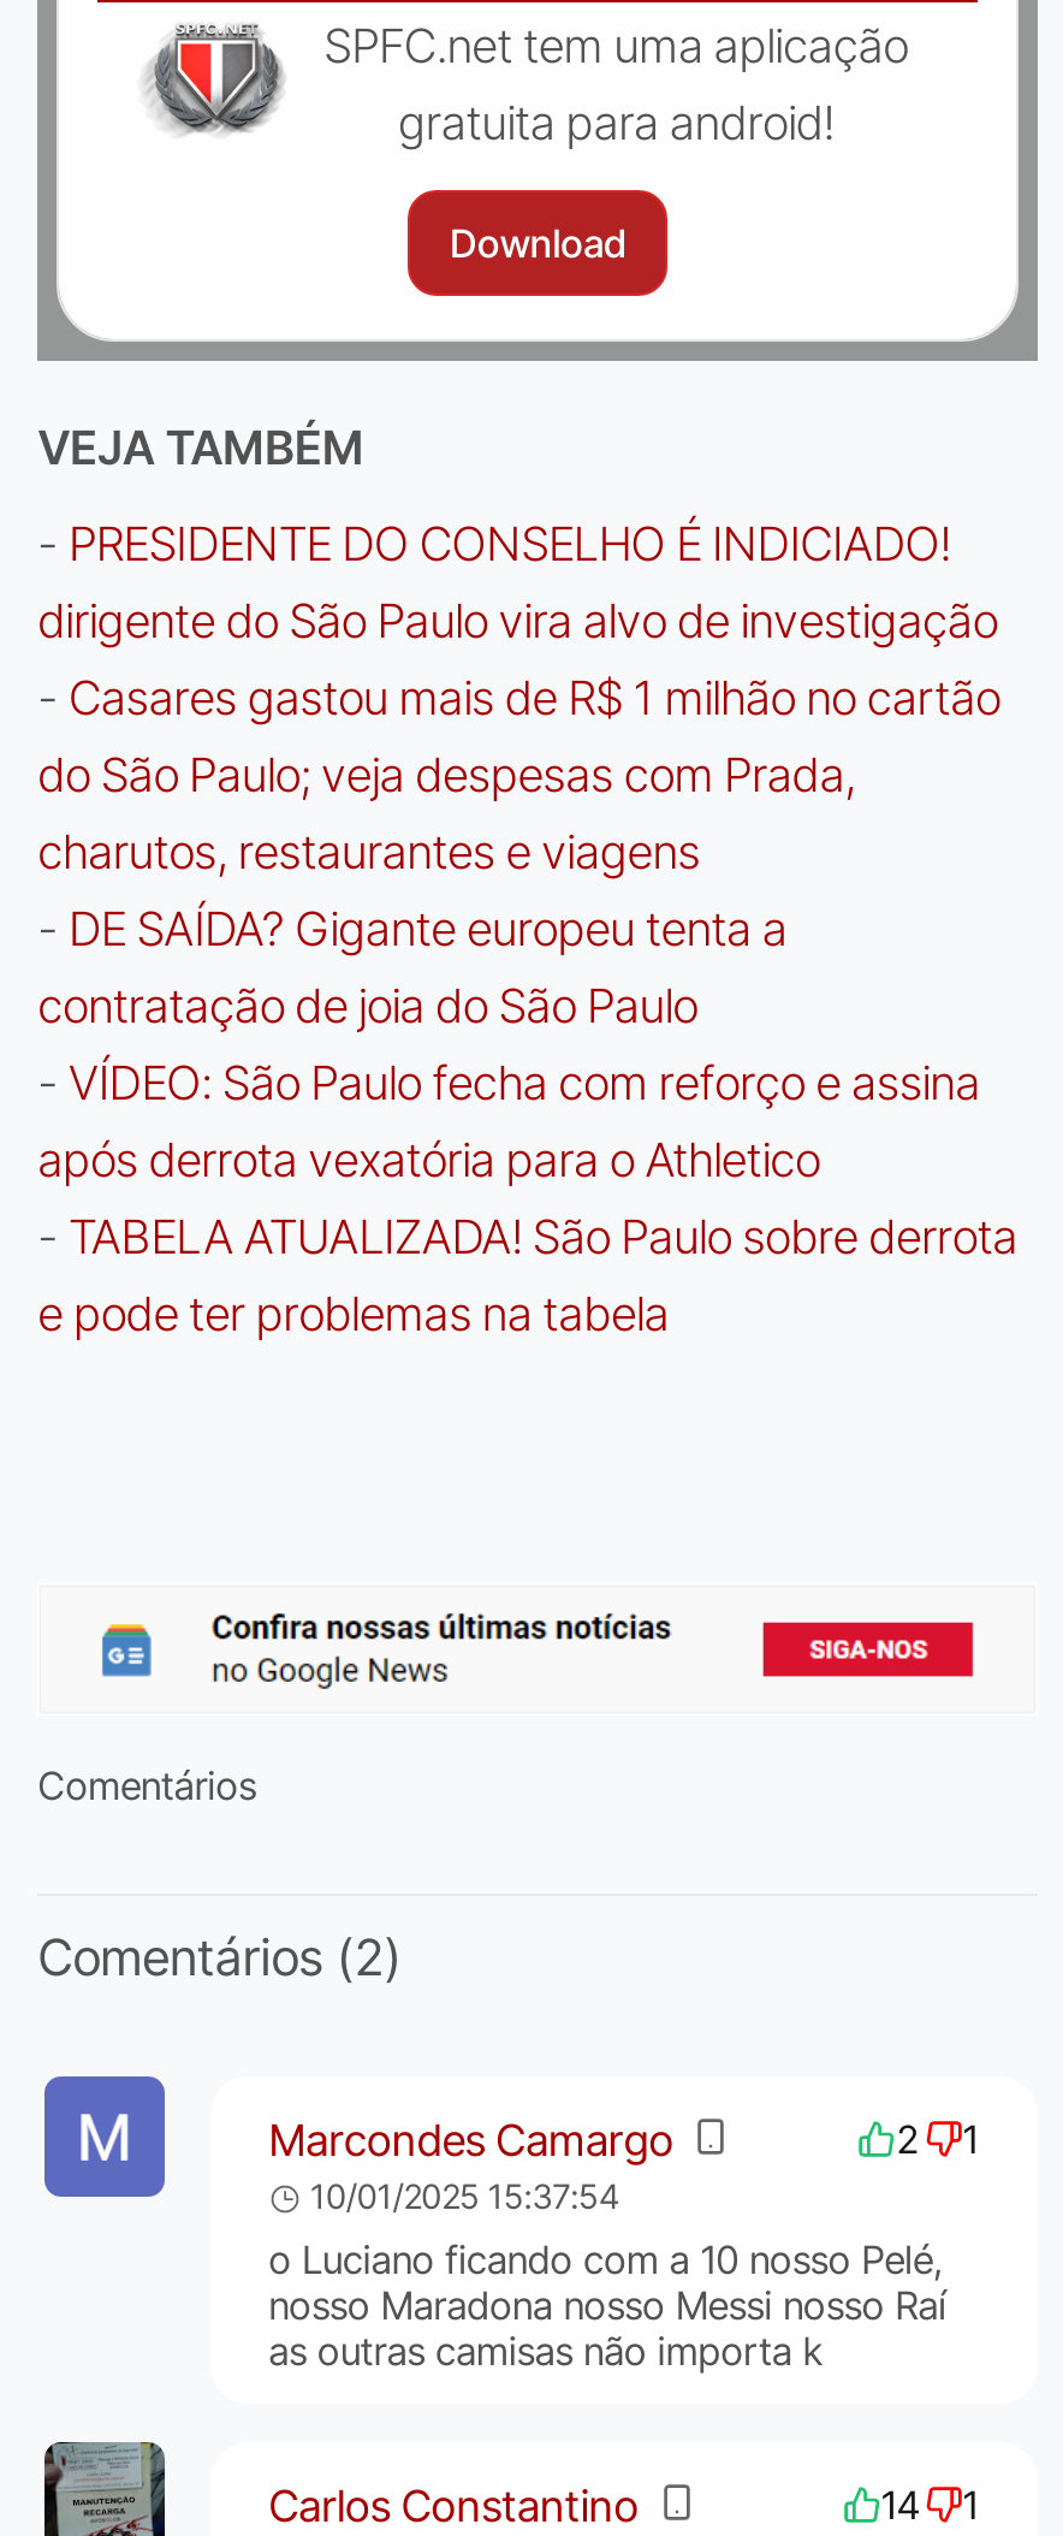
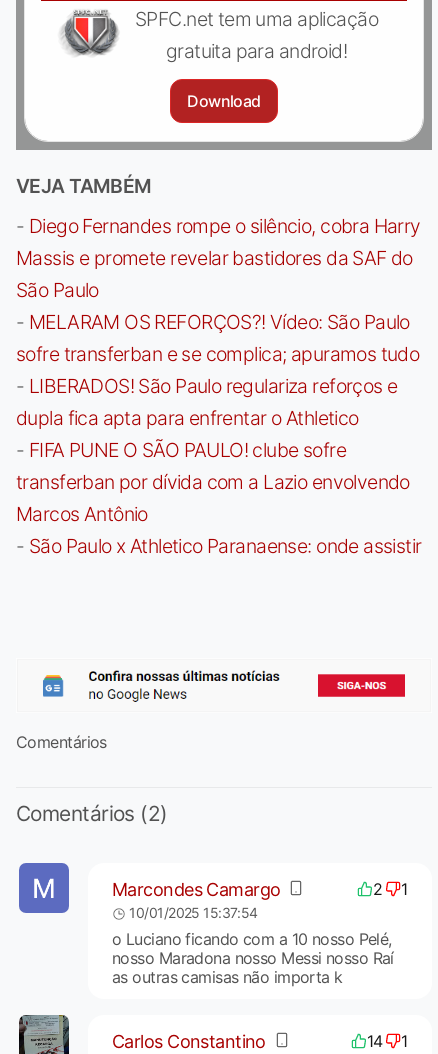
- - PRESIDENTE DO CONSELHO É INDICIADO!
- dirigente do São Paulo vira alvo de investigação
- - Casares gastou mais de R$ 1 milhão no cartão
- do São Paulo; veja despesas com Prada,
- charutos, restaurantes e viagens
- - DE SAÍDA? Gigante europeu tenta a
- contratação de joia do São Paulo
- - VÍDEO: São Paulo fecha com reforço e assina
- após derrota vexatória para o Athletico
- - TABELA ATUALIZADA! São Paulo sobre derrota
- e pode ter problemas na tabela
+ - Diego Fernandes rompe o silêncio, cobra Harry
+ Massis e promete revelar bastidores da SAF do
+ São Paulo
+ - MELARAM OS REFORÇOS?! Vídeo: São Paulo
+ sofre transferban e se complica; apuramos tudo
+ - LIBERADOS! São Paulo regulariza reforços e
+ dupla fica apta para enfrentar o Athletico
+ - FIFA PUNE O SÃO PAULO! clube sofre
+ transferban por dívida com a Lazio envolvendo
+ Marcos Antônio
+ - São Paulo x Athletico Paranaense: onde assistir
